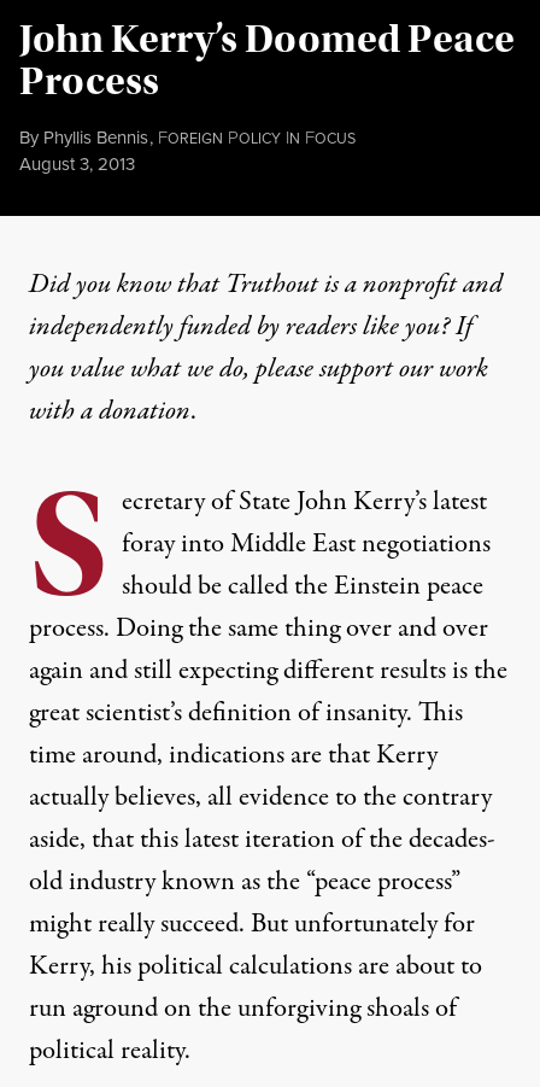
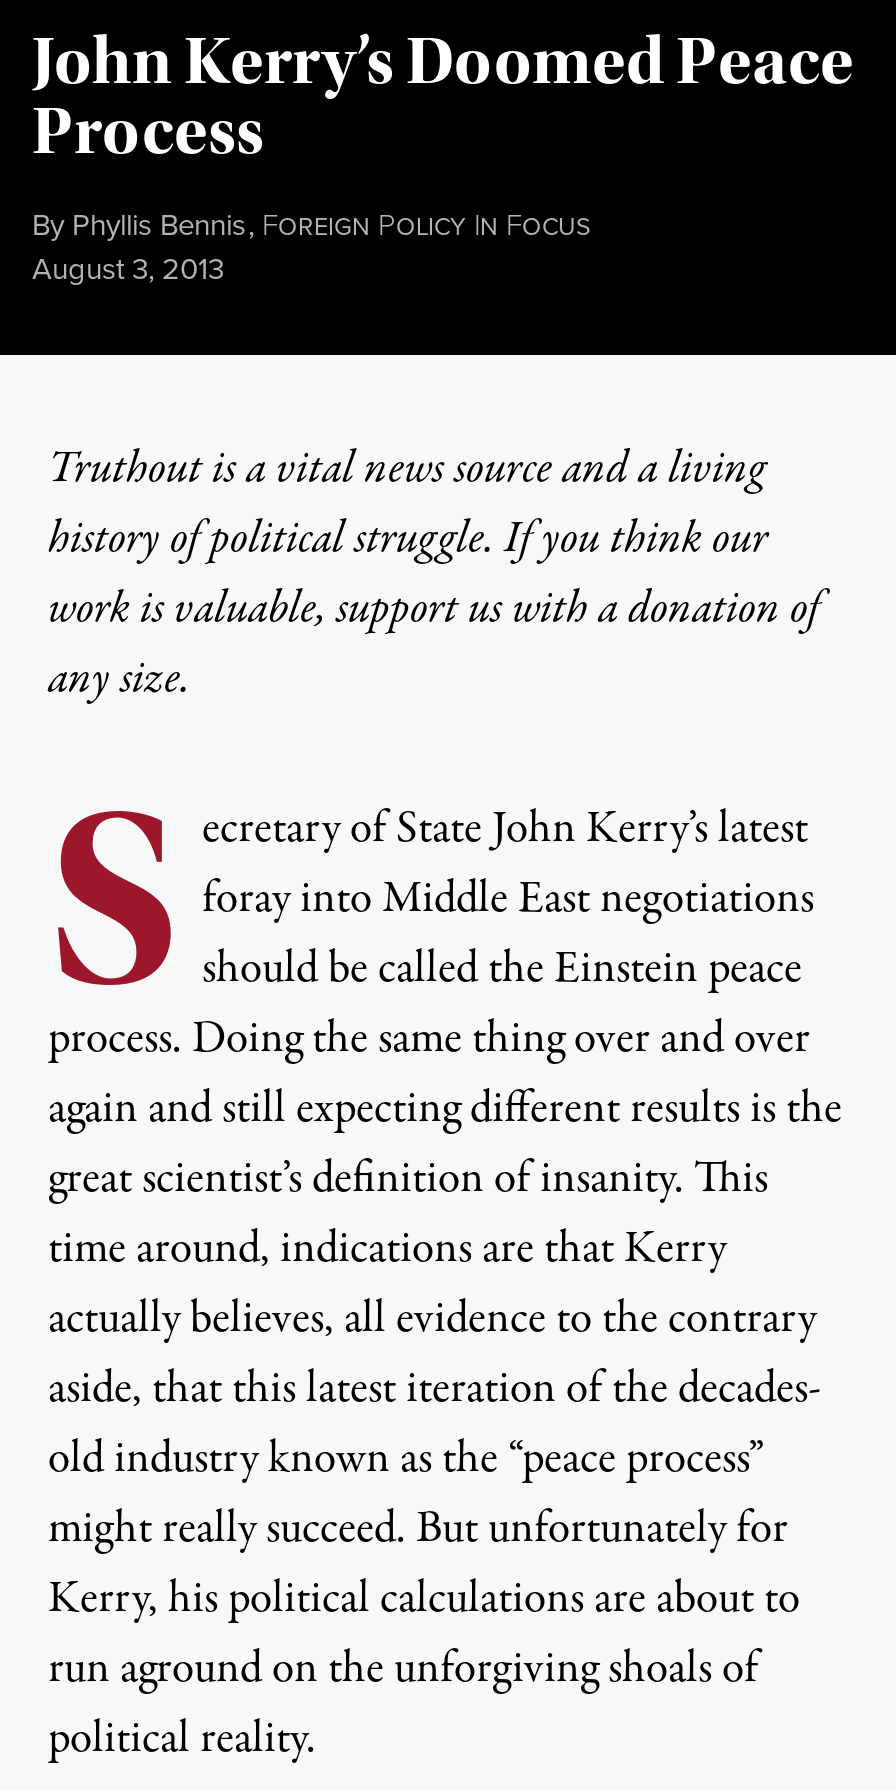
- Did you know that Truthout is a nonprofit and
- independently funded by readers like you? If
- you value what we do, please support our work
- with a donation.
+ Truthout is a vital news source and a living
+ history of political struggle. If you think our
+ work is valuable, support us with a donation of
+ any size.
